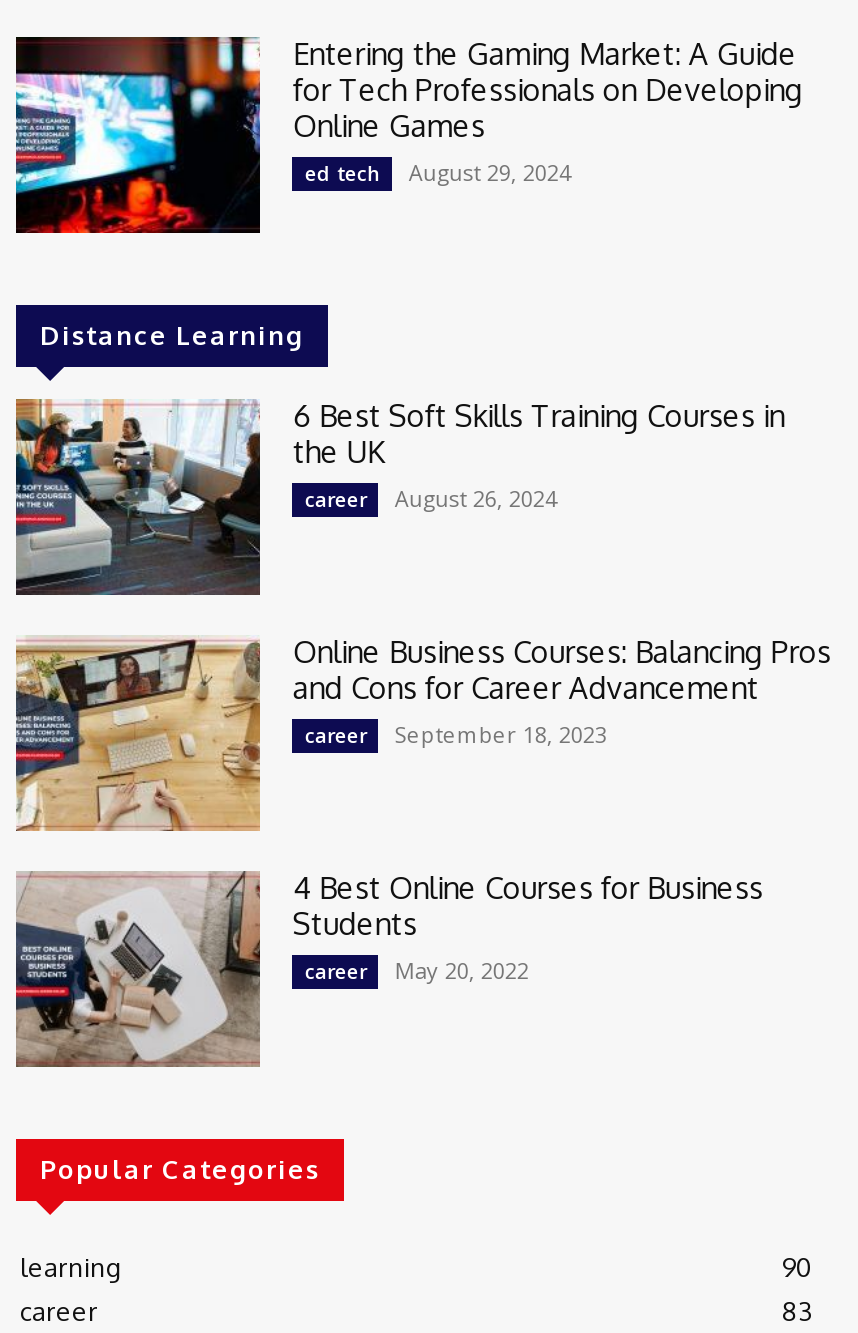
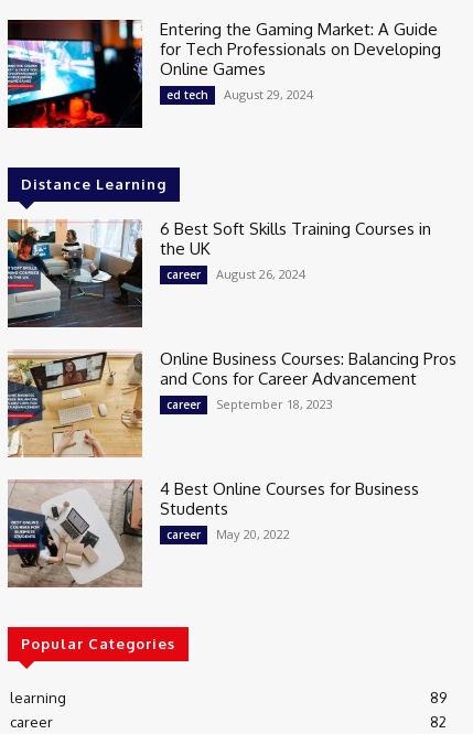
- 90
+ 89

- 83
+ 82
